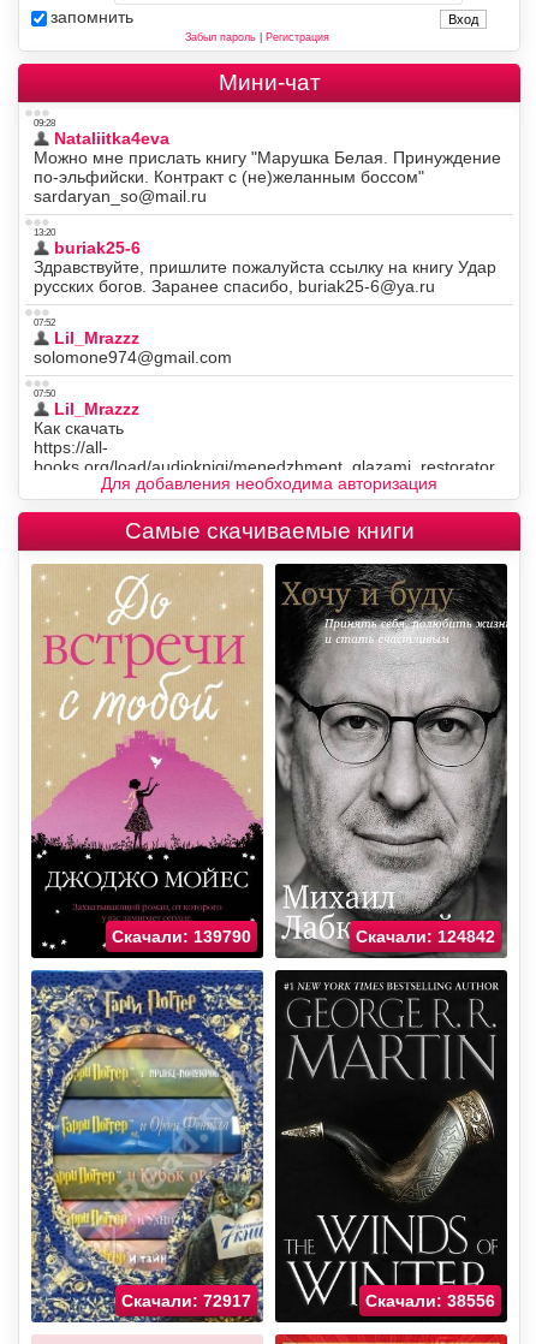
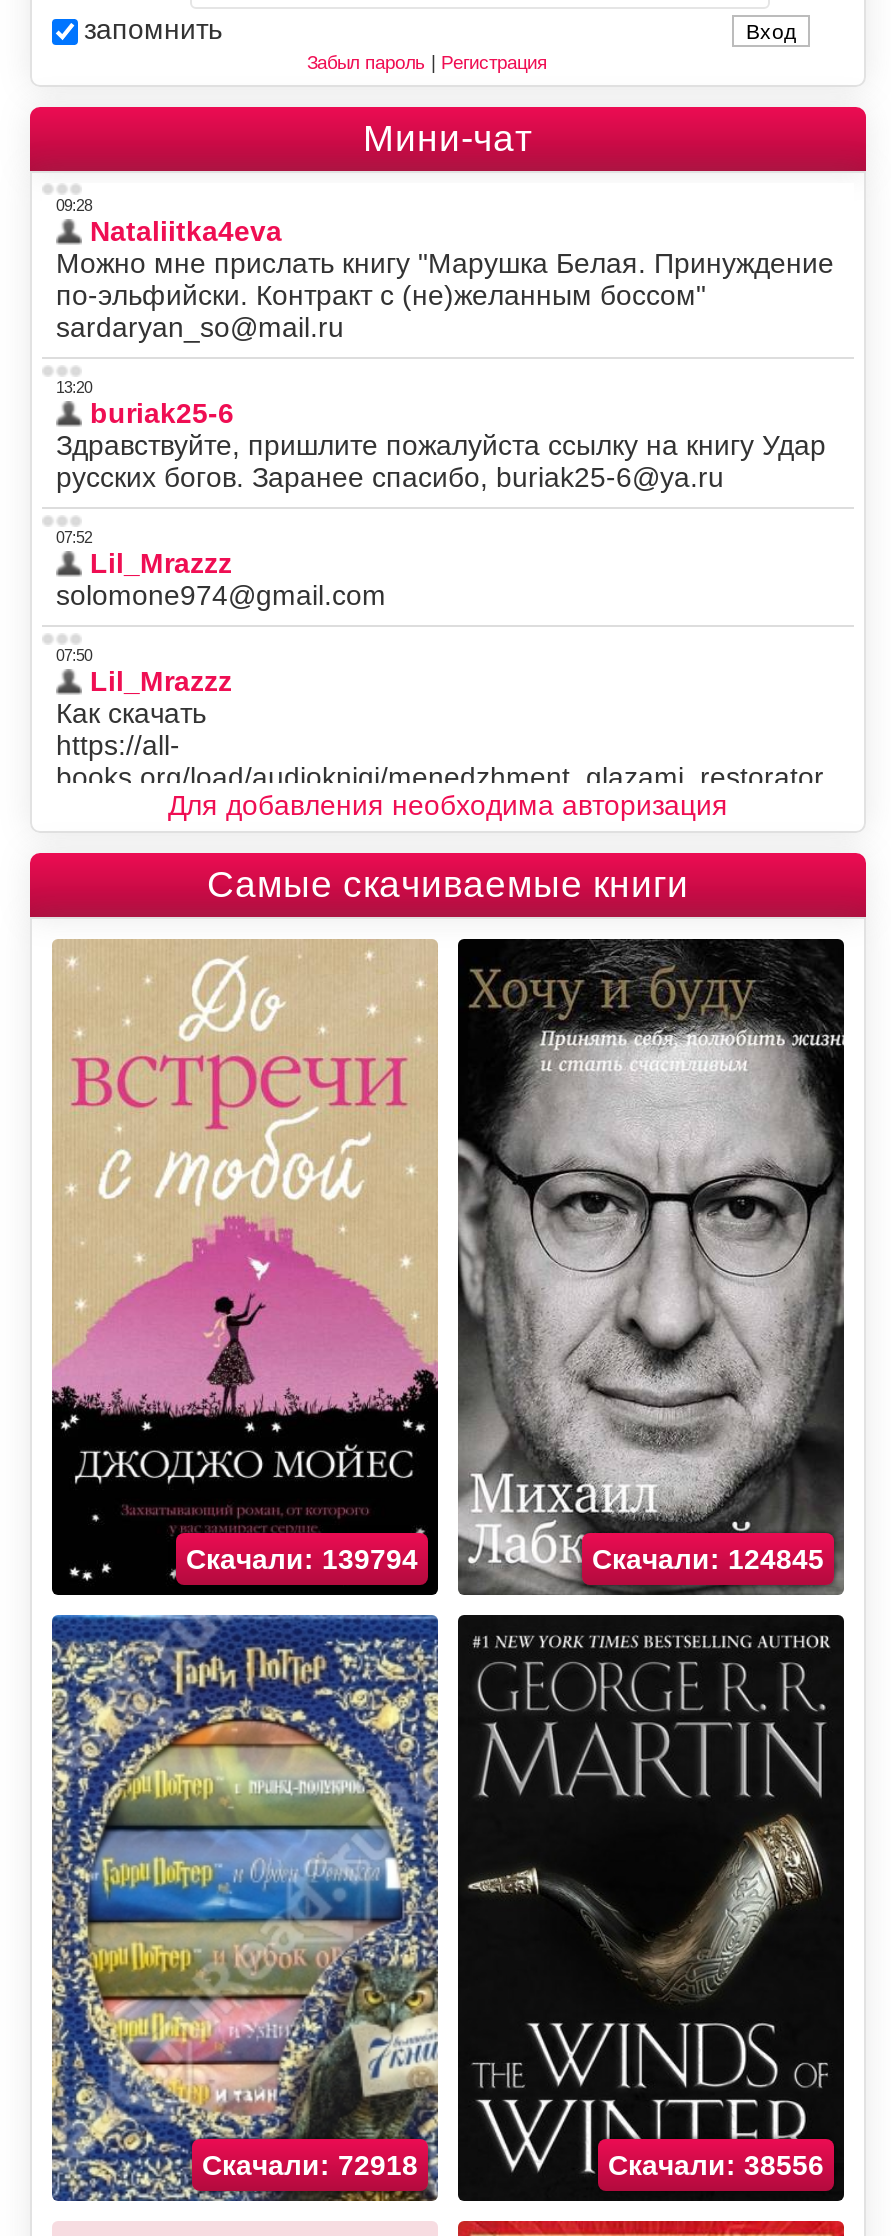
- Скачали: 139790
+ Скачали: 139794

- Скачали: 124842
+ Скачали: 124845

- Скачали: 72917
+ Скачали: 72918
